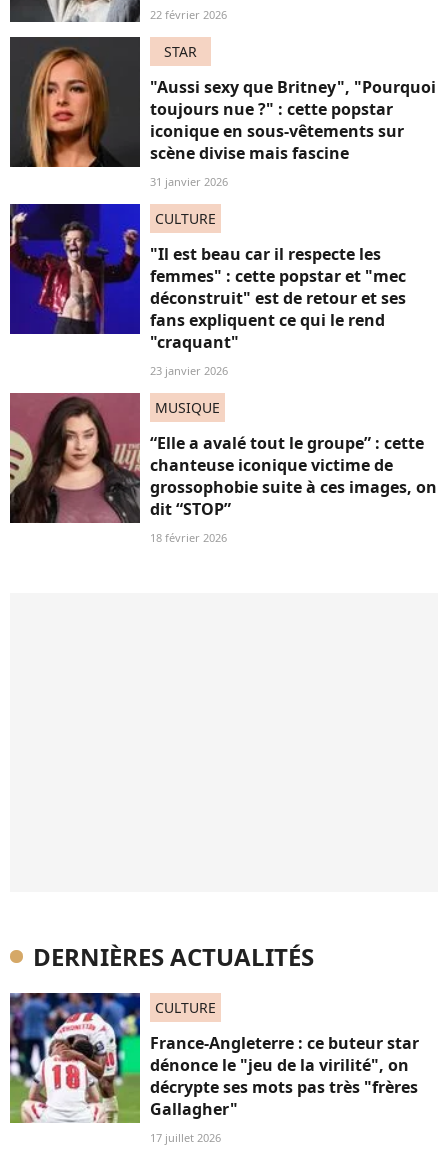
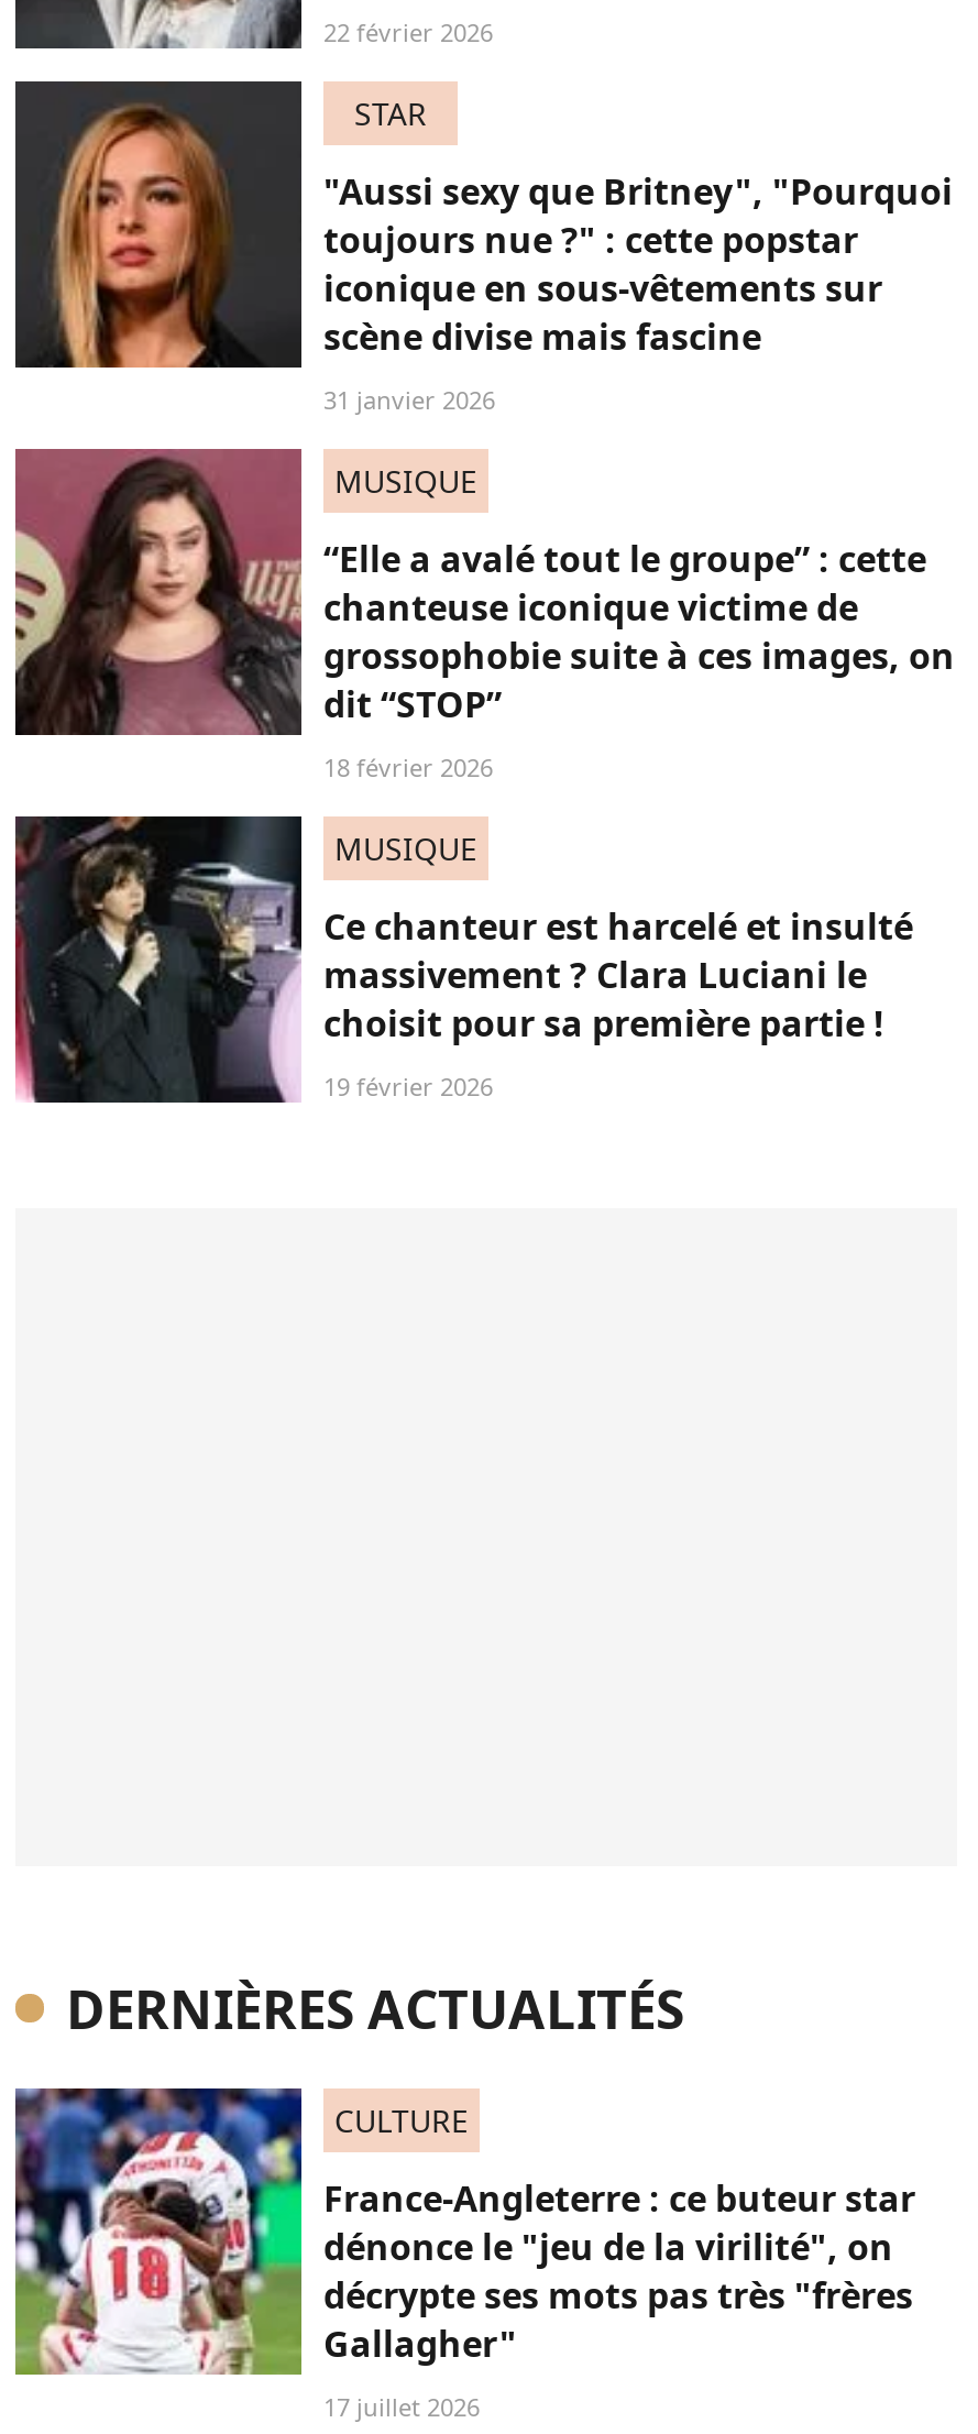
- [image]
- CULTURE
- "Il est beau car il respecte les
- femmes" : cette popstar et "mec
- déconstruit" est de retour et ses
- fans expliquent ce qui le rend
- "craquant"
- 23 janvier 2026

moved up: [image] | MUSIQUE | “Elle a avalé tout le groupe” : cette | chanteuse iconique victime de | grossophobie suite à ces images, on | dit “STOP” | 18 février 2026

+ [image]
+ MUSIQUE
+ Ce chanteur est harcelé et insulté
+ massivement ? Clara Luciani le
+ choisit pour sa première partie !
+ 19 février 2026
